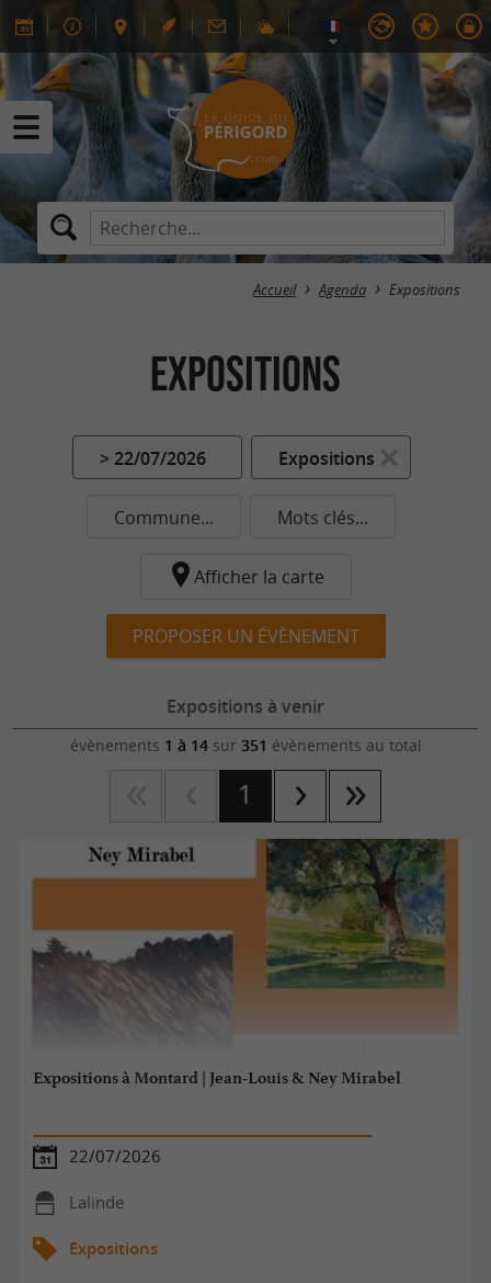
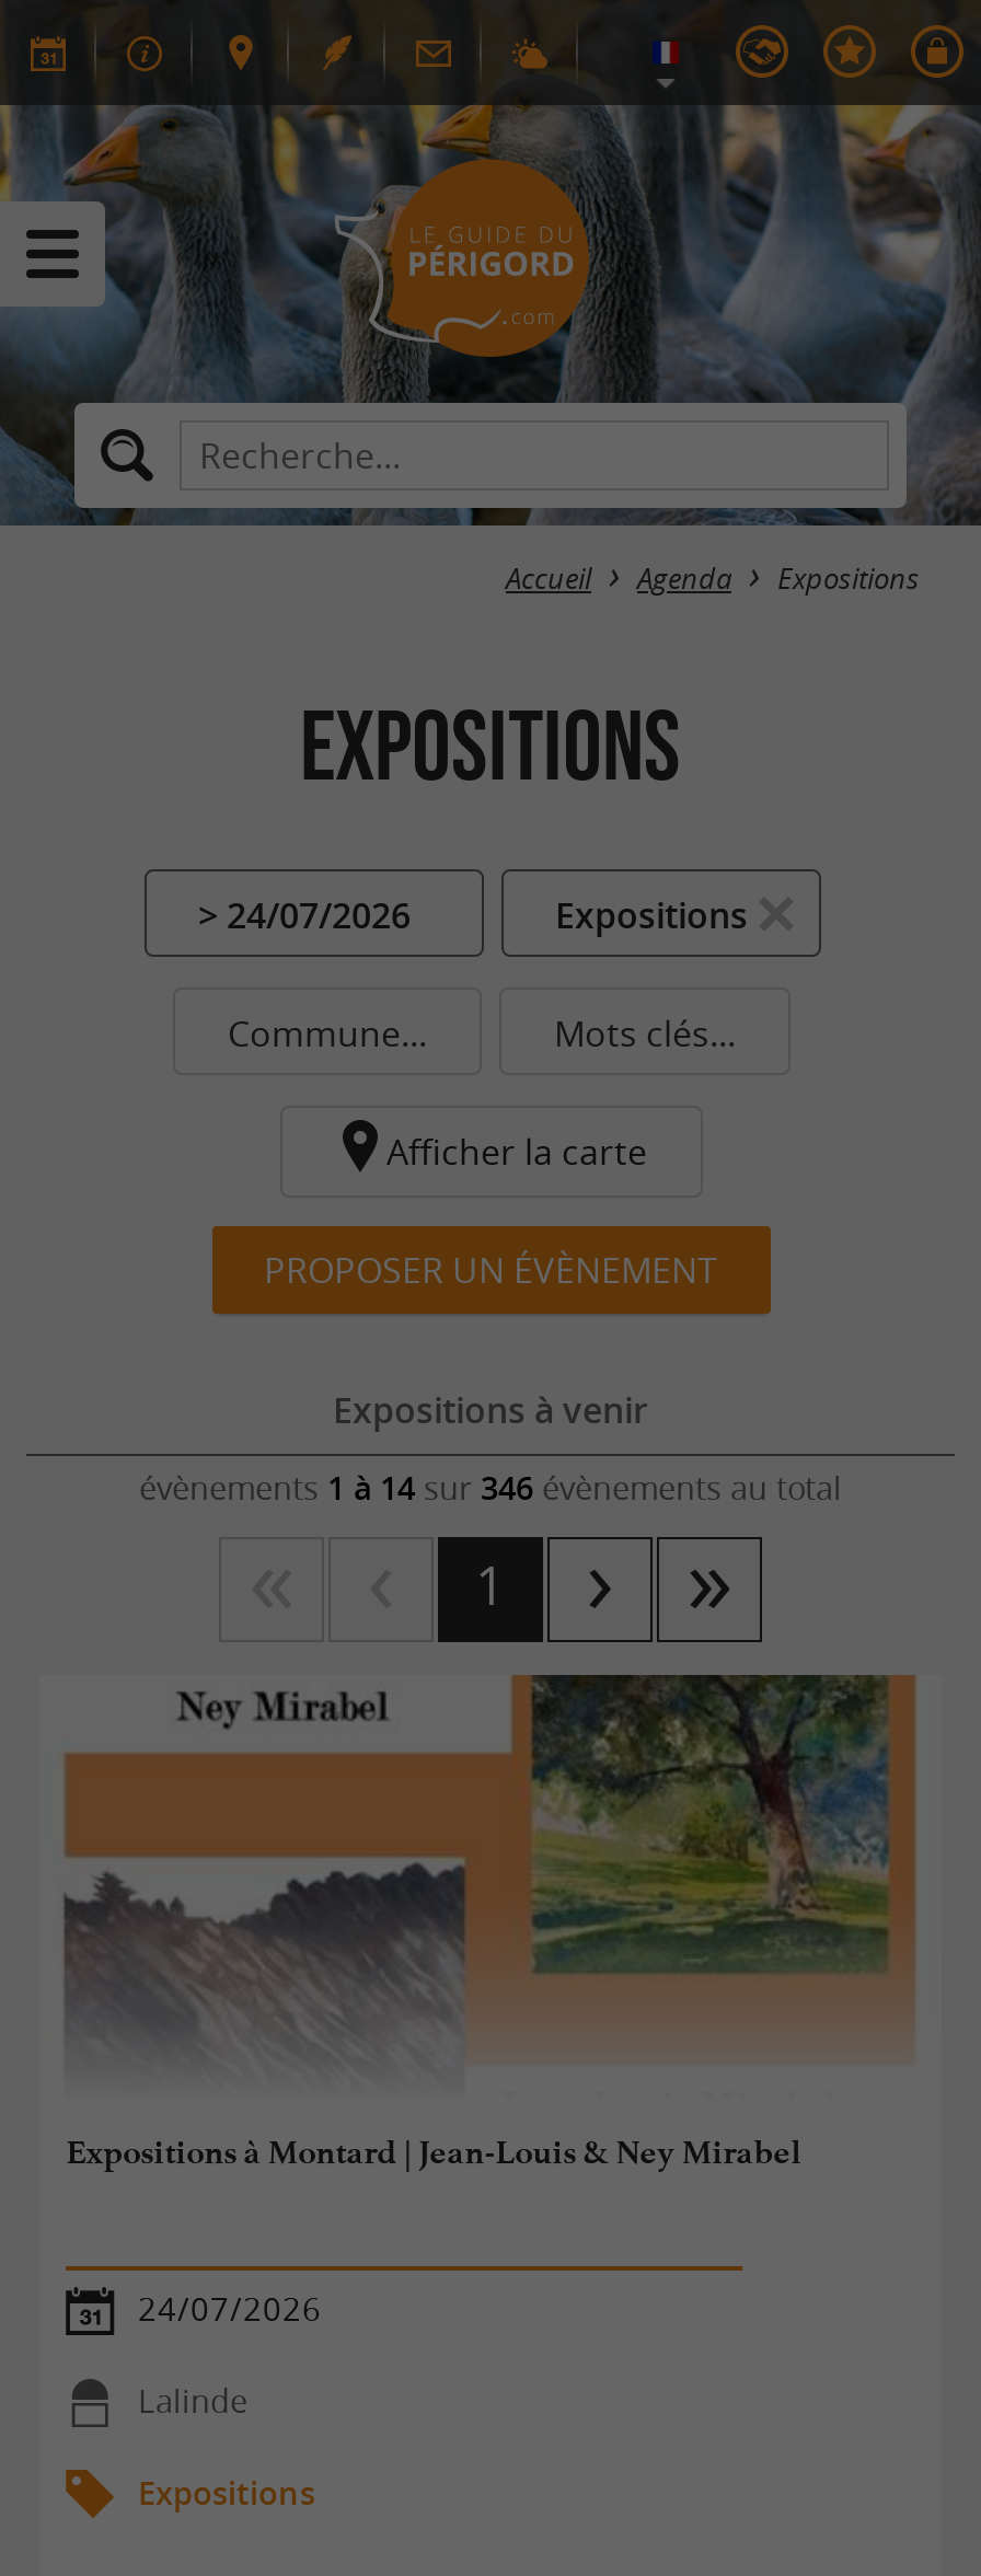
- > 22/07/2026
+ > 24/07/2026

- évènements 1 à 14 sur 351 évènements au total
+ évènements 1 à 14 sur 346 évènements au total

- 22/07/2026
+ 24/07/2026
